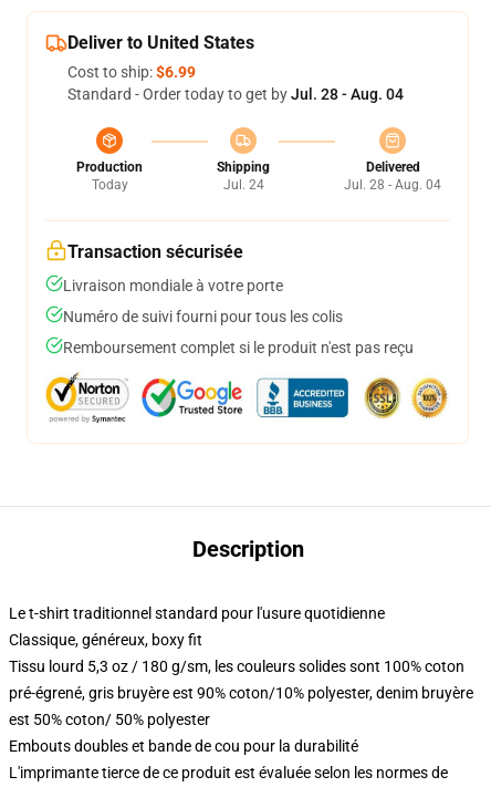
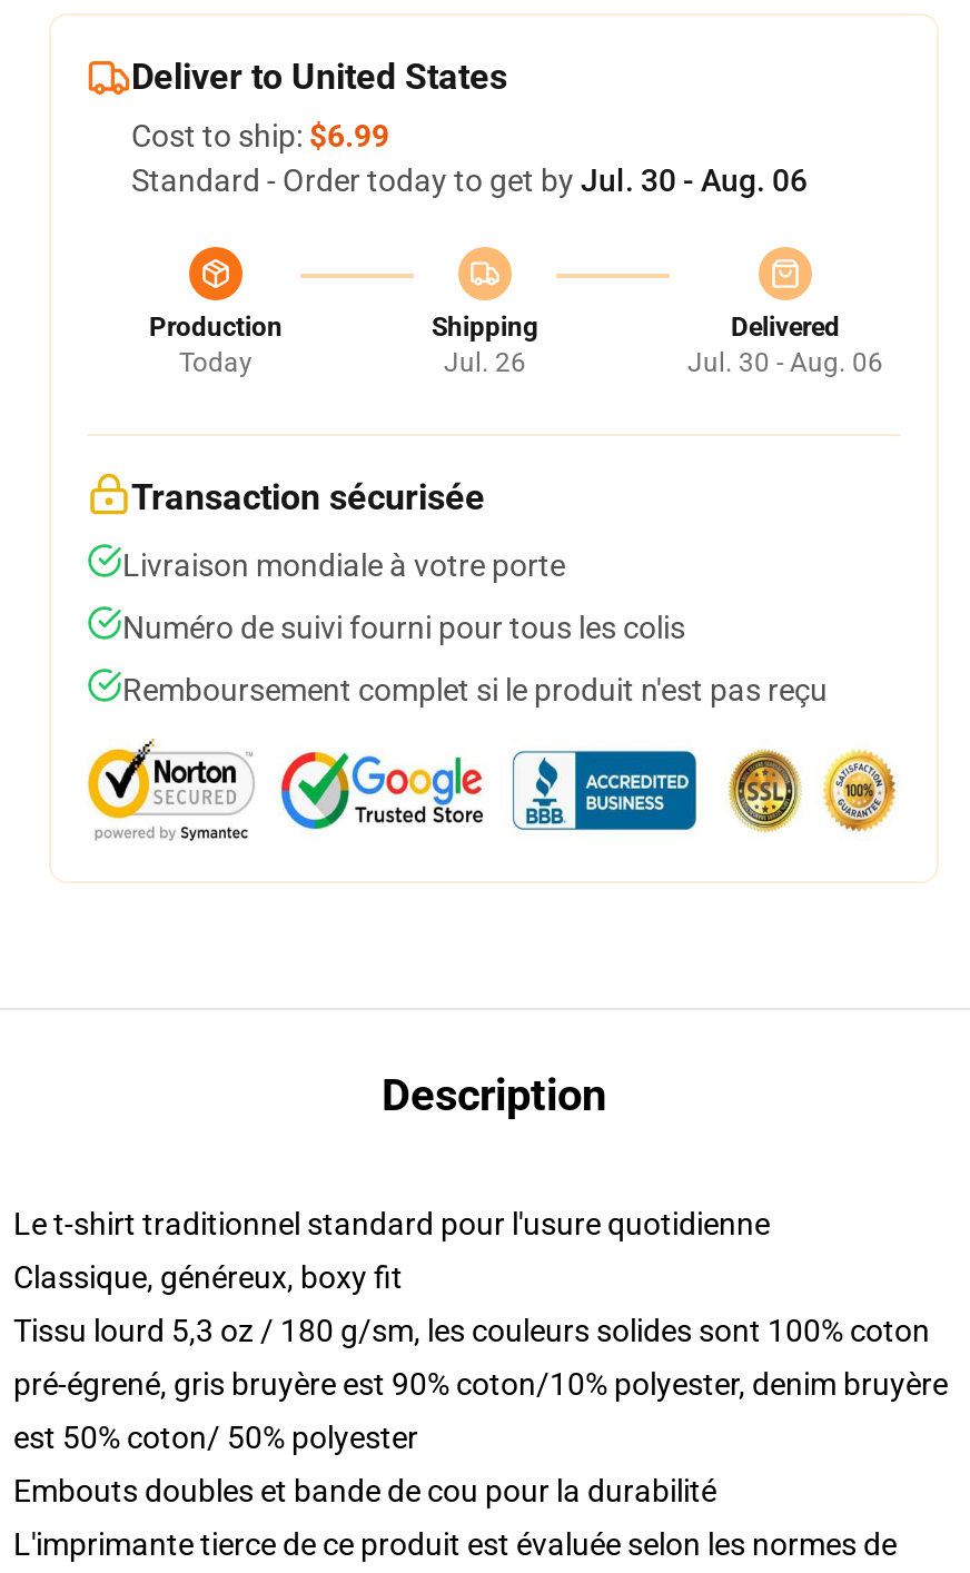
- Standard - Order today to get by Jul. 28 - Aug. 04
+ Standard - Order today to get by Jul. 30 - Aug. 06

- Jul. 24
+ Jul. 26

- Jul. 28 - Aug. 04
+ Jul. 30 - Aug. 06
